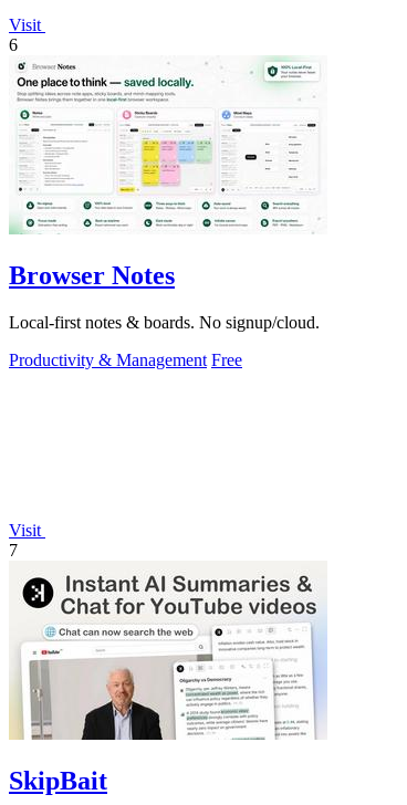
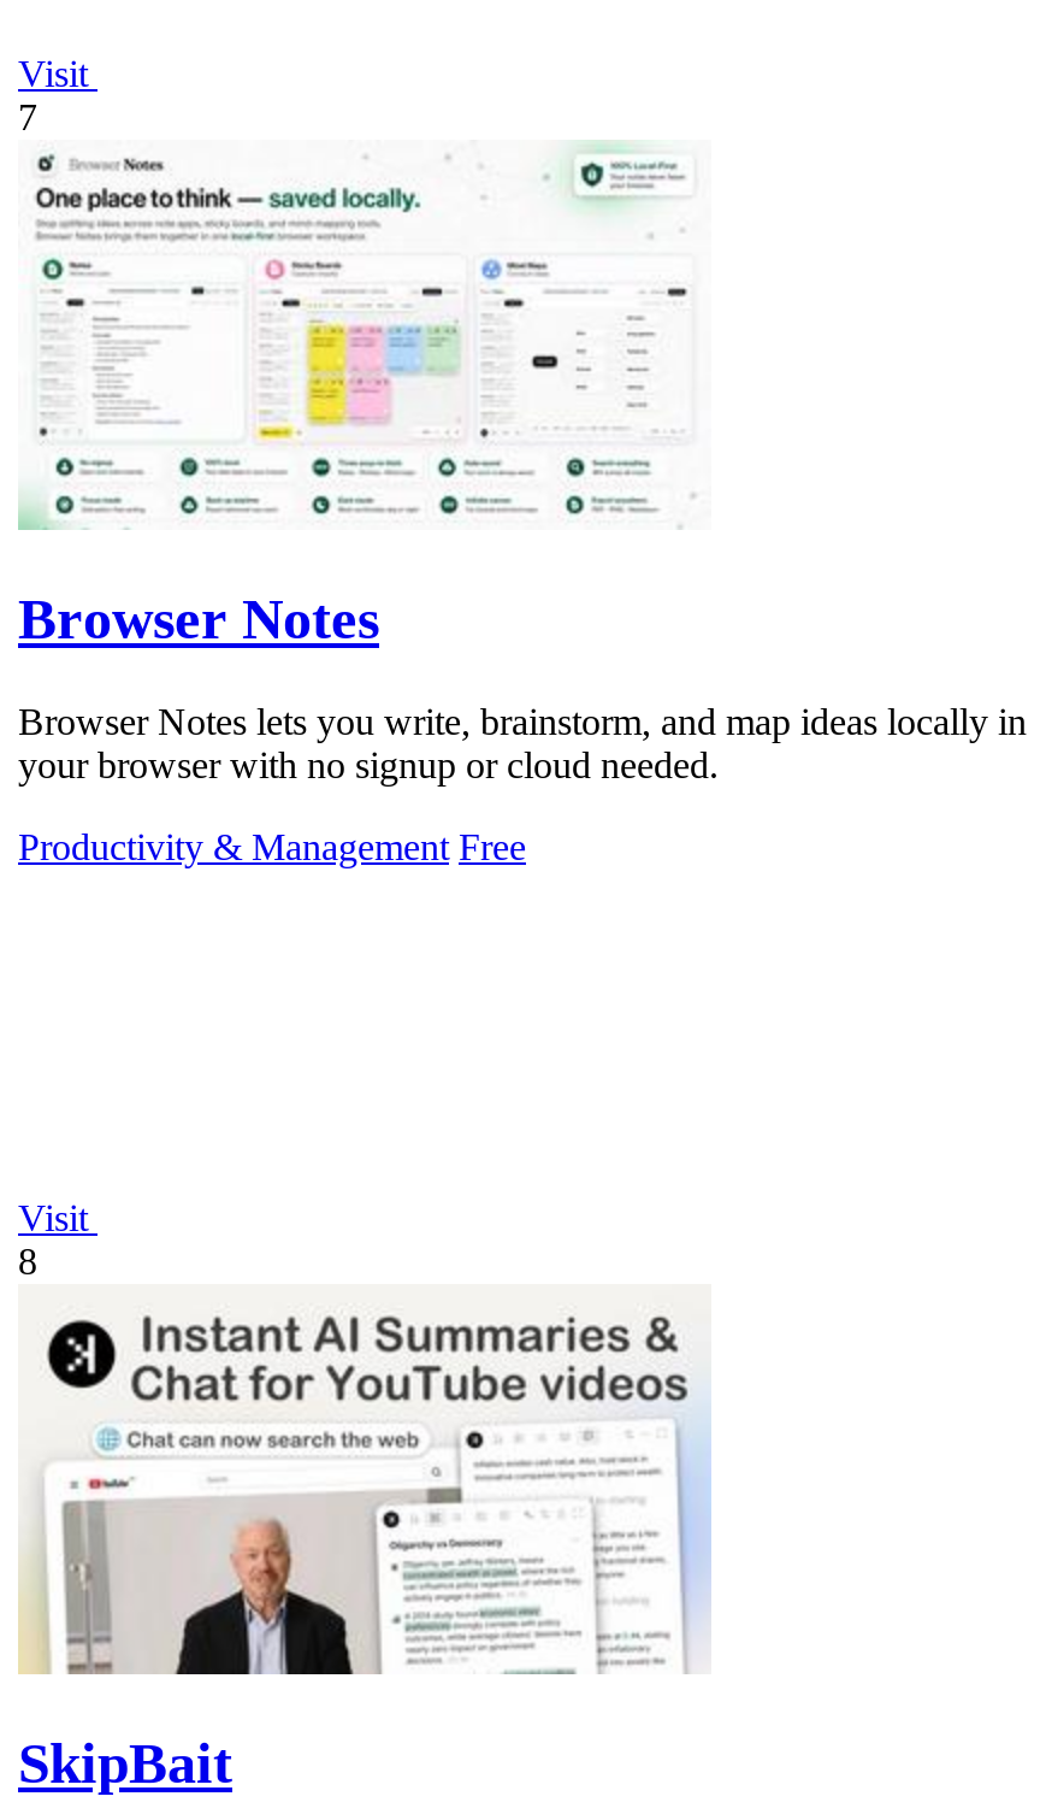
- 6
+ 7

- Local-first notes & boards. No signup/cloud.
+ Browser Notes lets you write, brainstorm, and map ideas locally in
+ your browser with no signup or cloud needed.

- 7
+ 8
